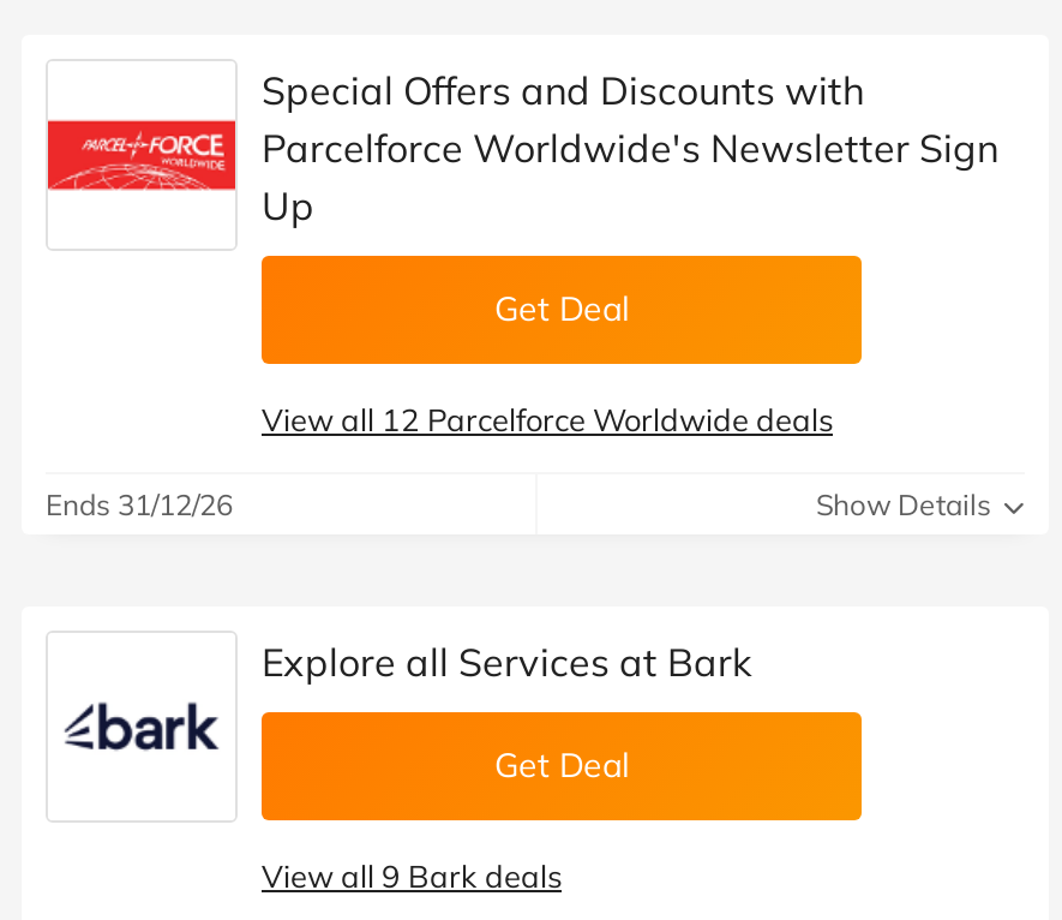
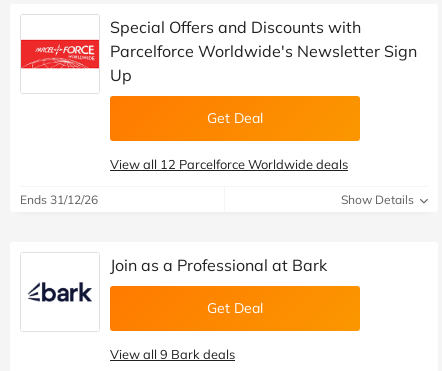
- Explore all Services at Bark
+ Join as a Professional at Bark
